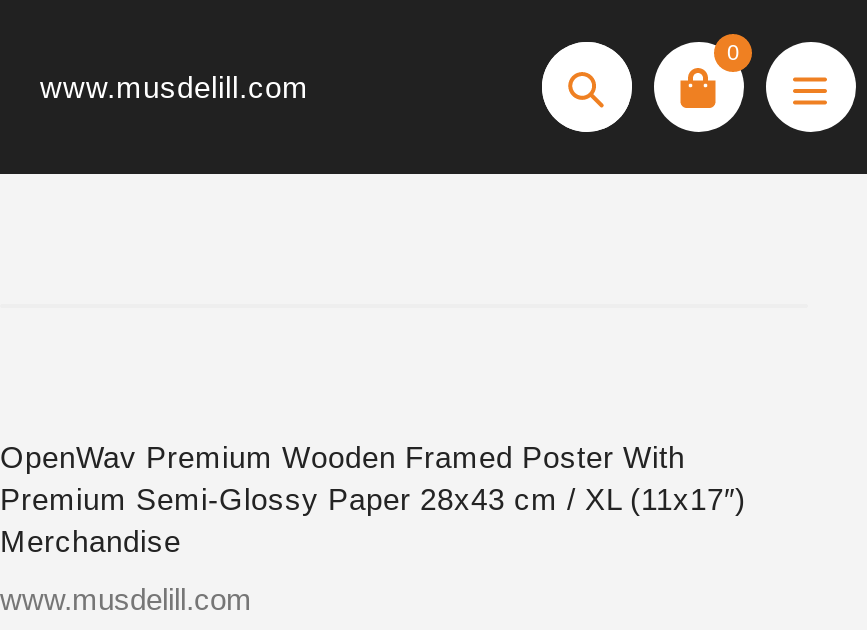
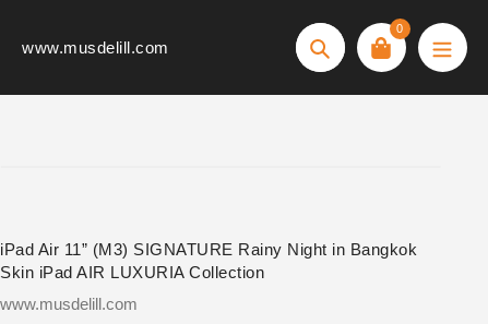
- OpenWav Premium Wooden Framed Poster With
- Premium Semi-Glossy Paper 28x43 cm / XL (11x17″)
- Merchandise
+ iPad Air 11” (M3) SIGNATURE Rainy Night in Bangkok
+ Skin iPad AIR LUXURIA Collection
